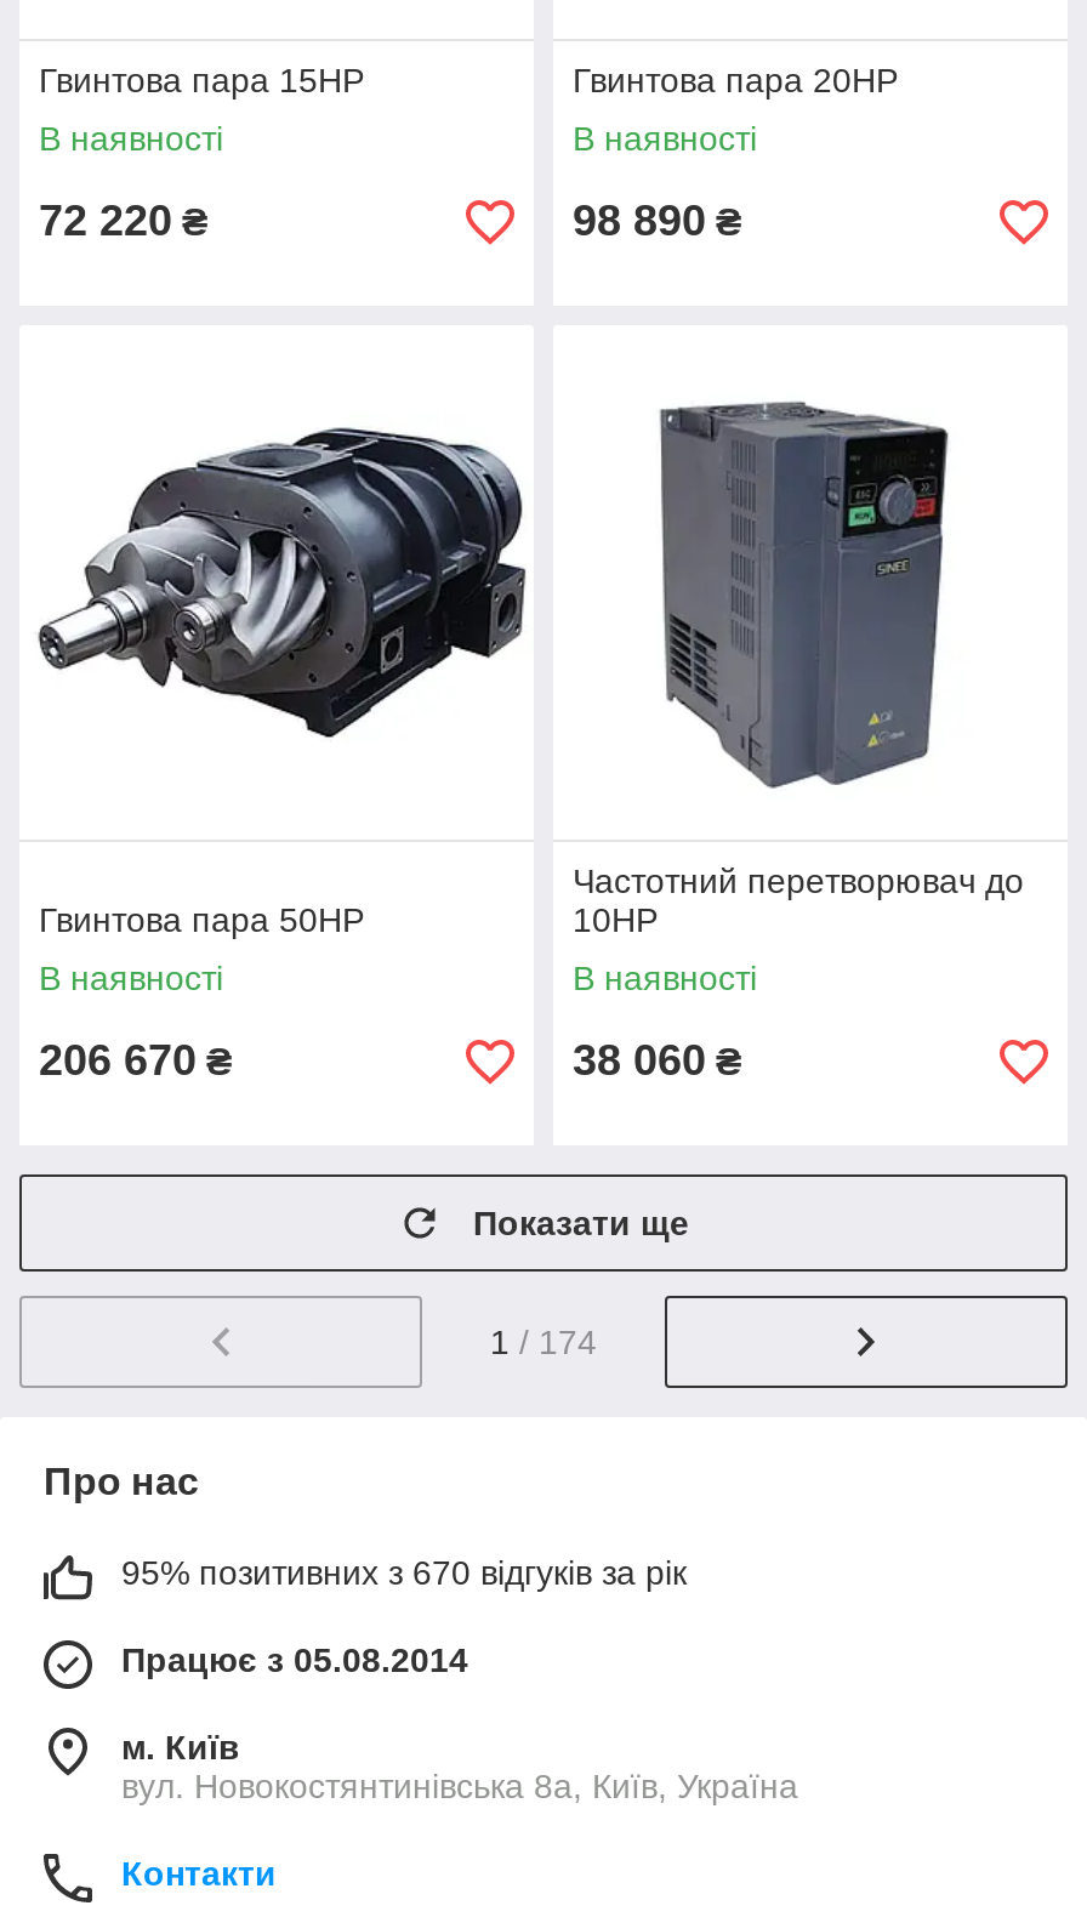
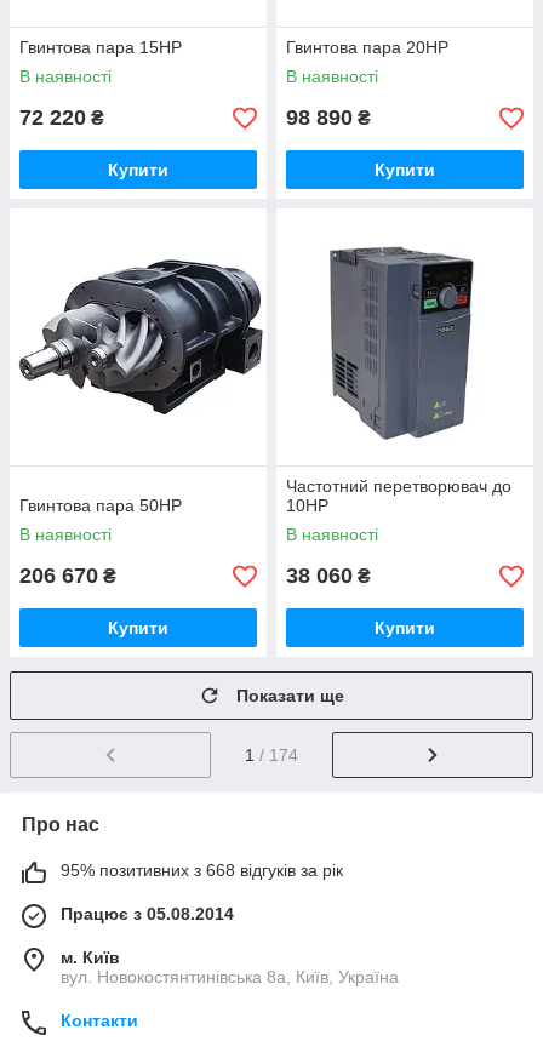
+ Купити

+ Купити

+ Купити

+ Купити

- 95% позитивних з 670 відгуків за рік
+ 95% позитивних з 668 відгуків за рік
